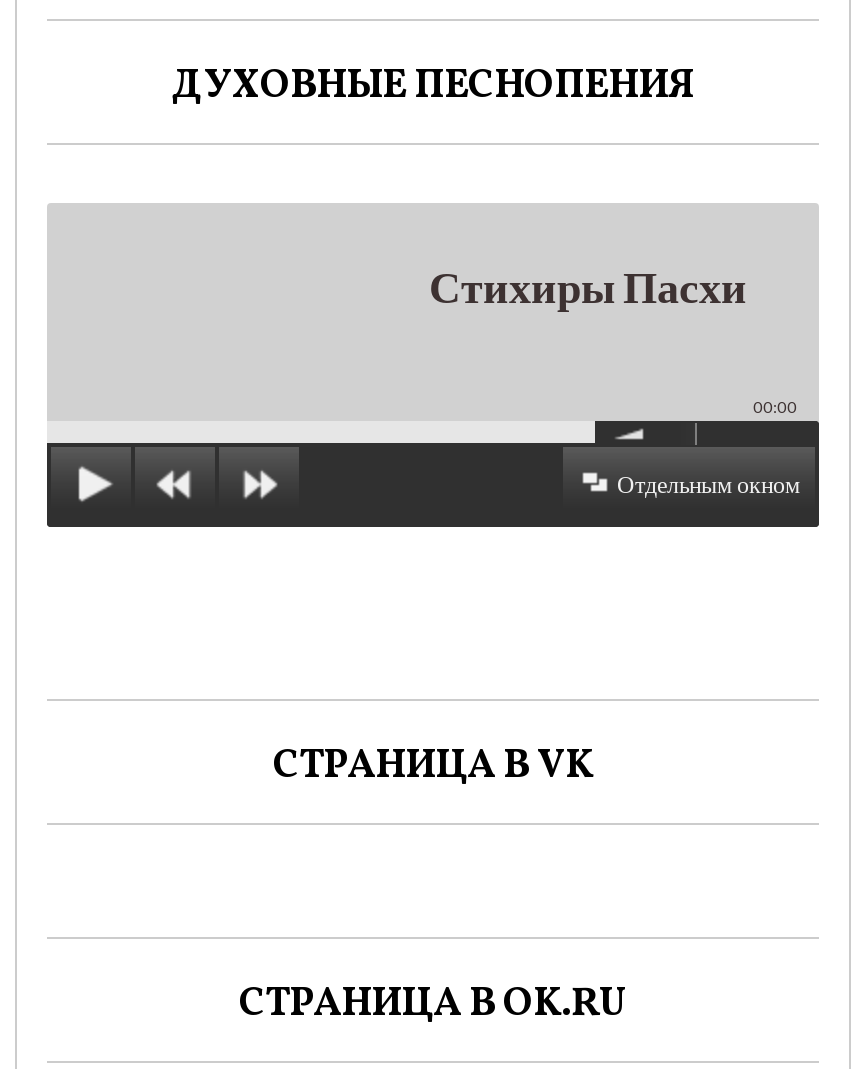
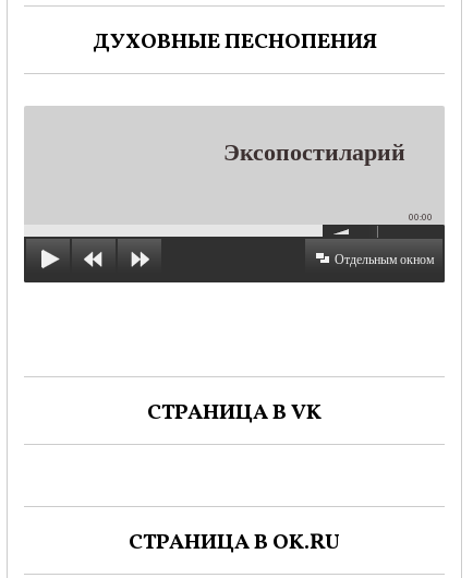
- Стихиры Пасхи
+ Эксопостиларий
